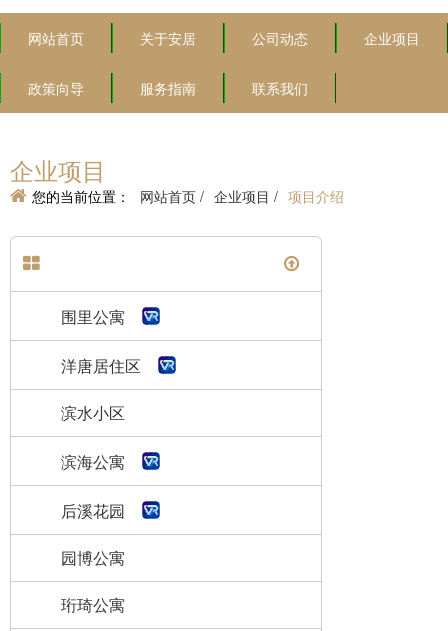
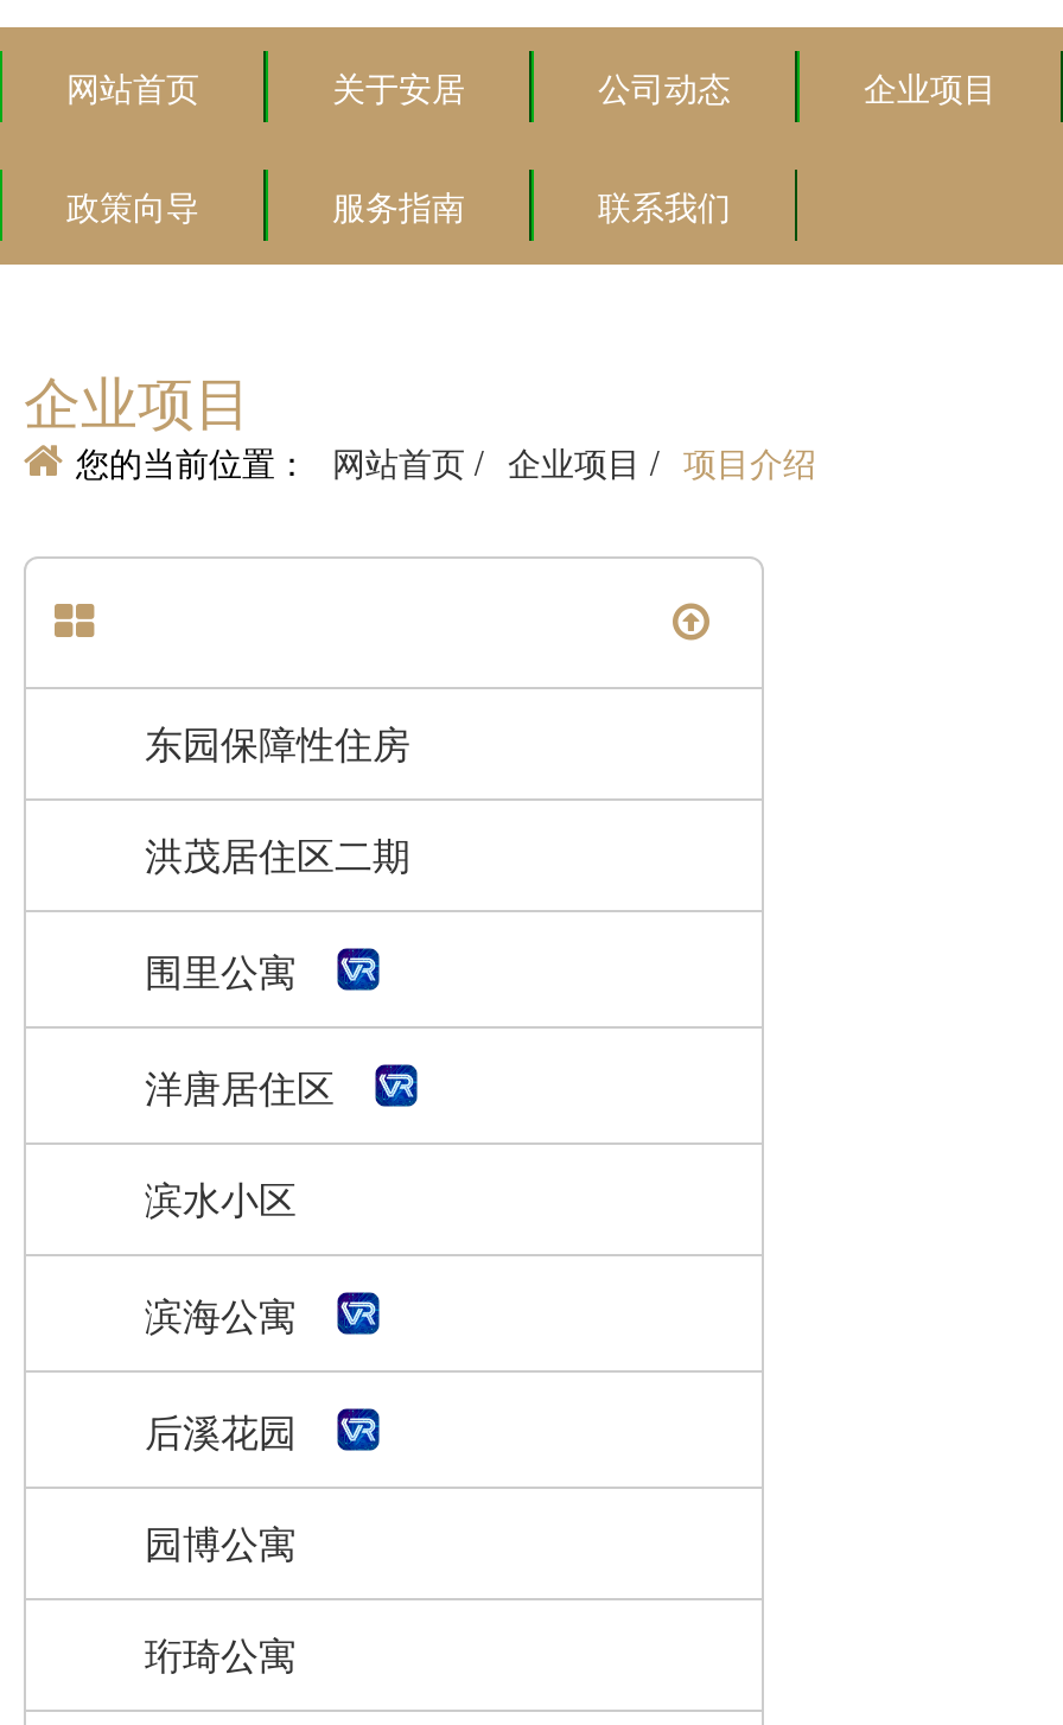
+ 东园保障性住房
+ 洪茂居住区二期
